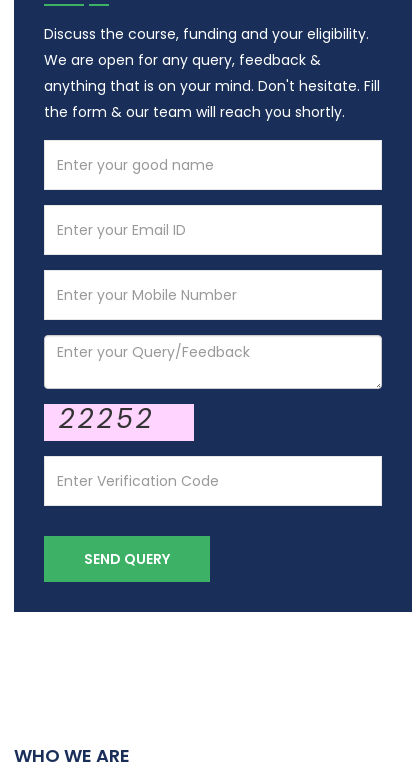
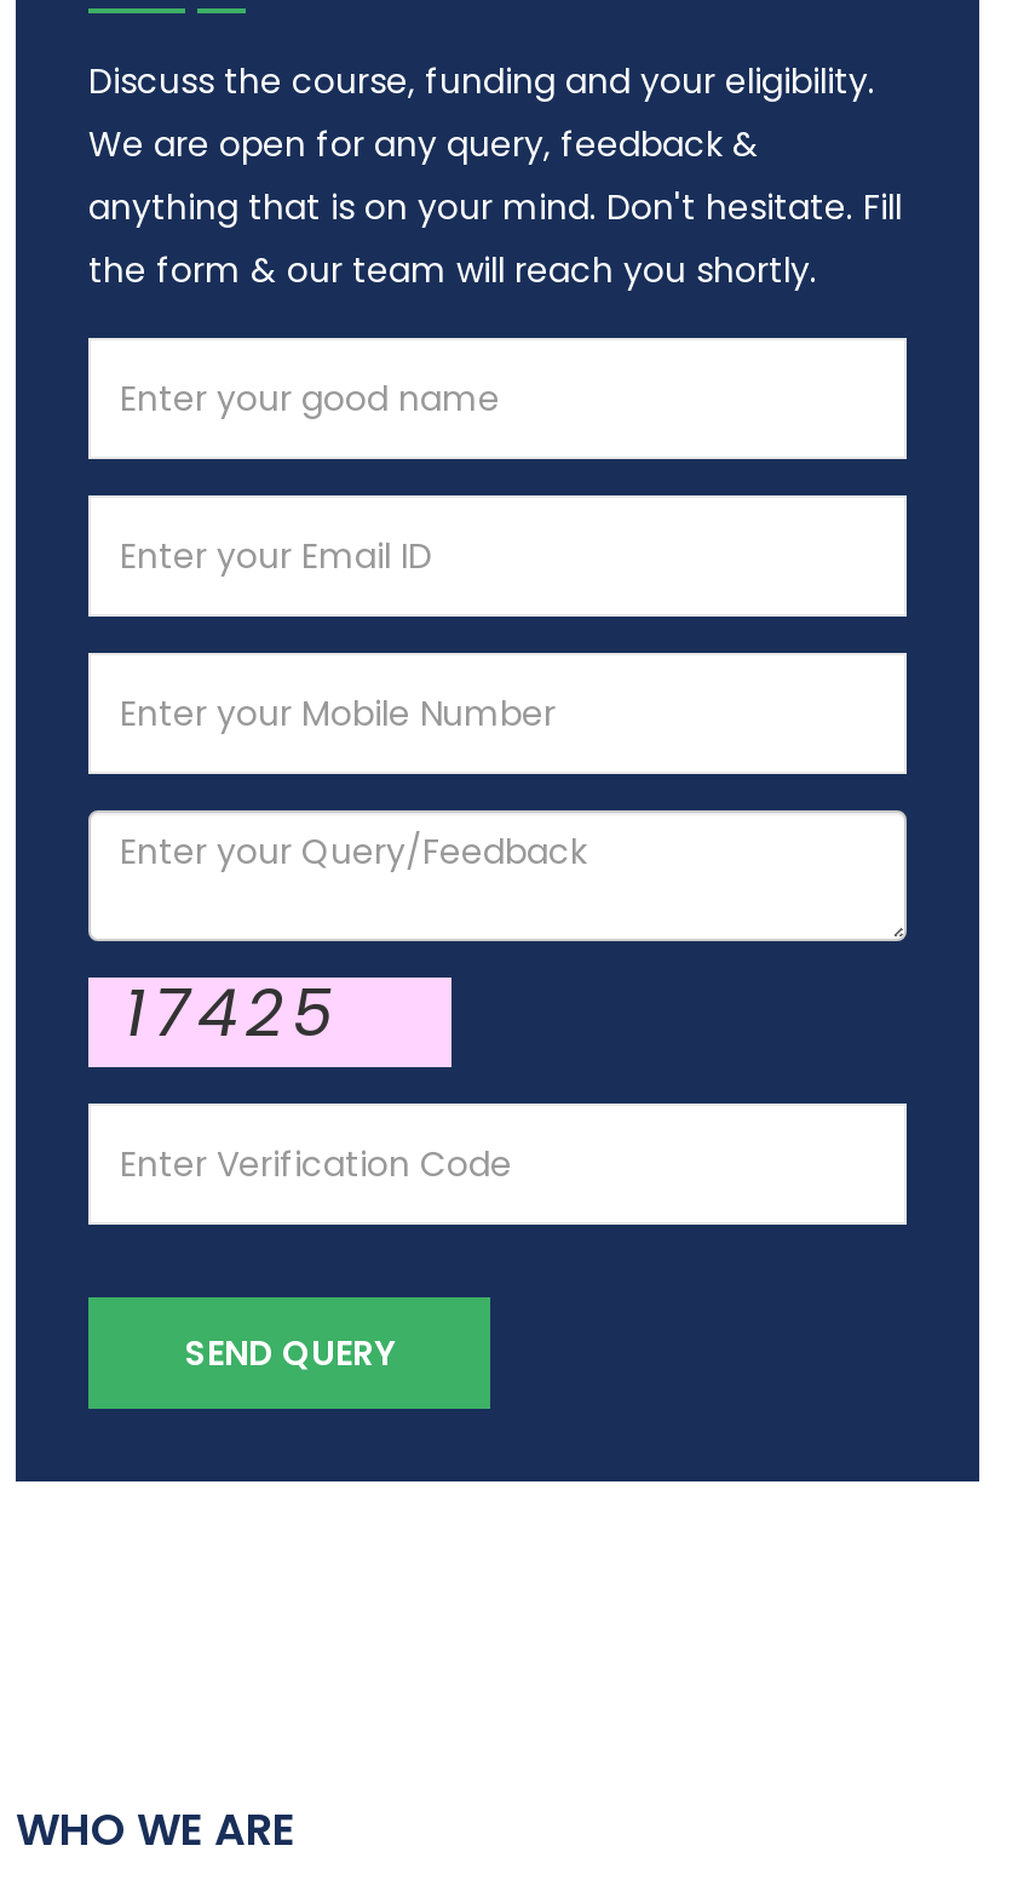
- 22252
+ 17425
